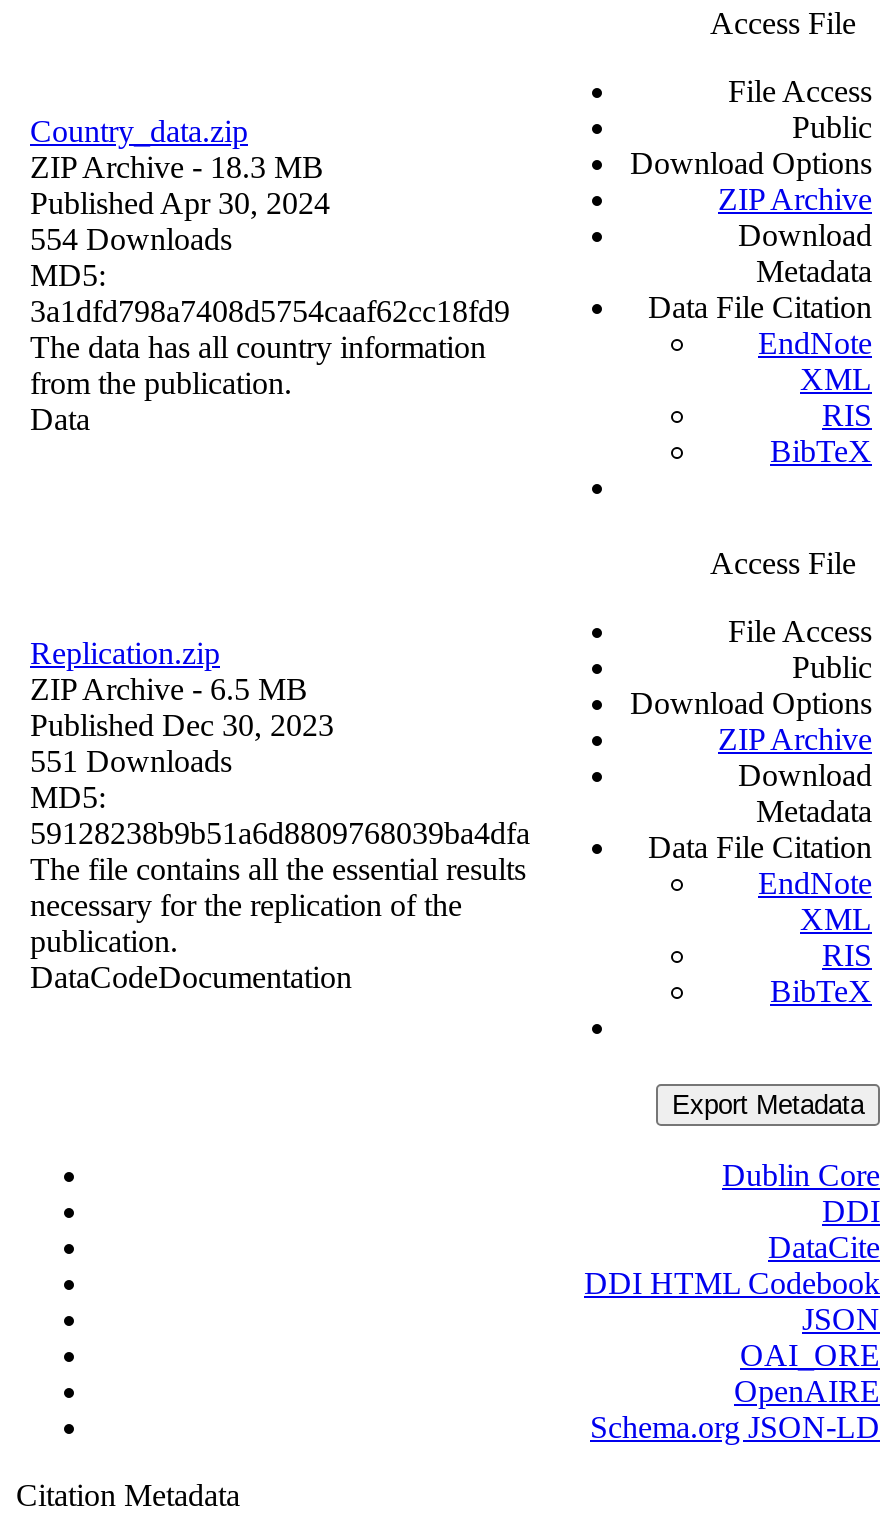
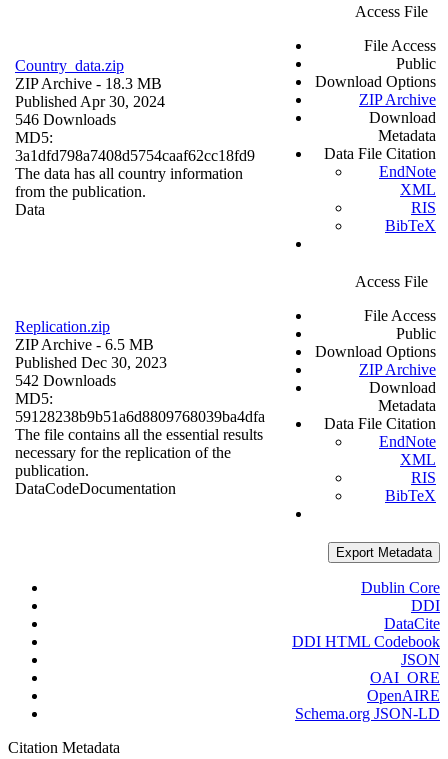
- 554 Downloads
+ 546 Downloads

- 551 Downloads
+ 542 Downloads
